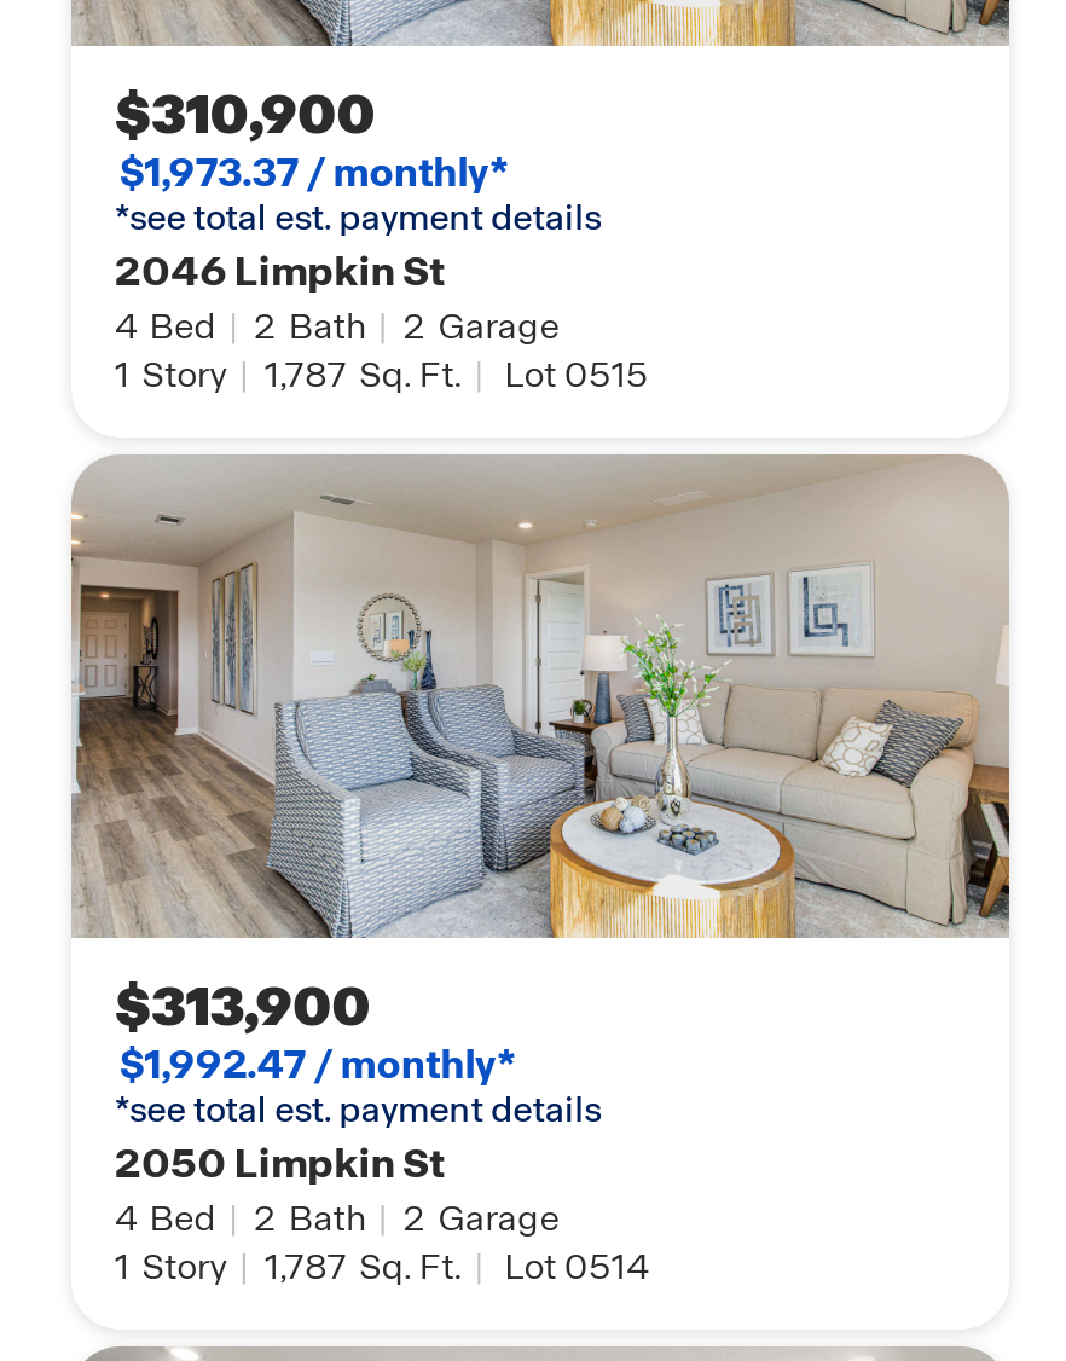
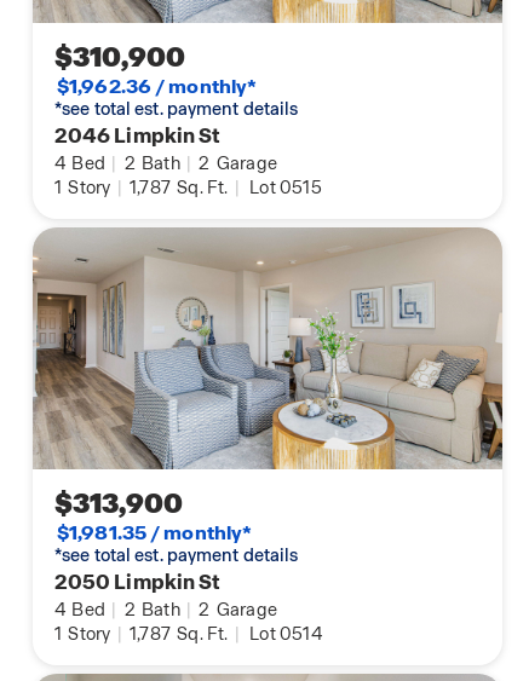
- $1,973.37 / monthly*
+ $1,962.36 / monthly*

- $1,992.47 / monthly*
+ $1,981.35 / monthly*
